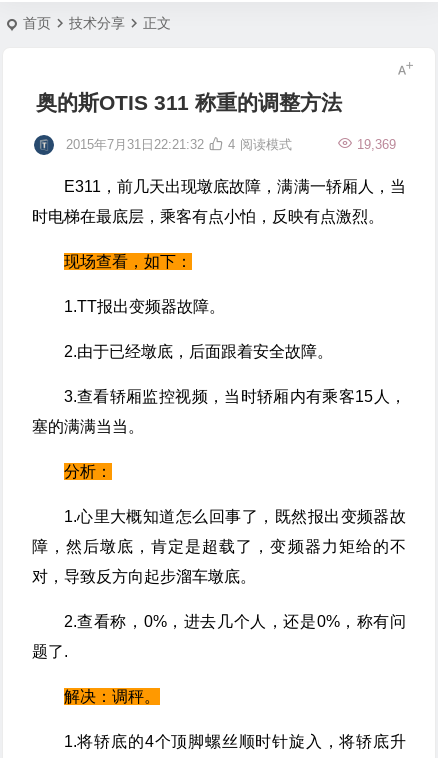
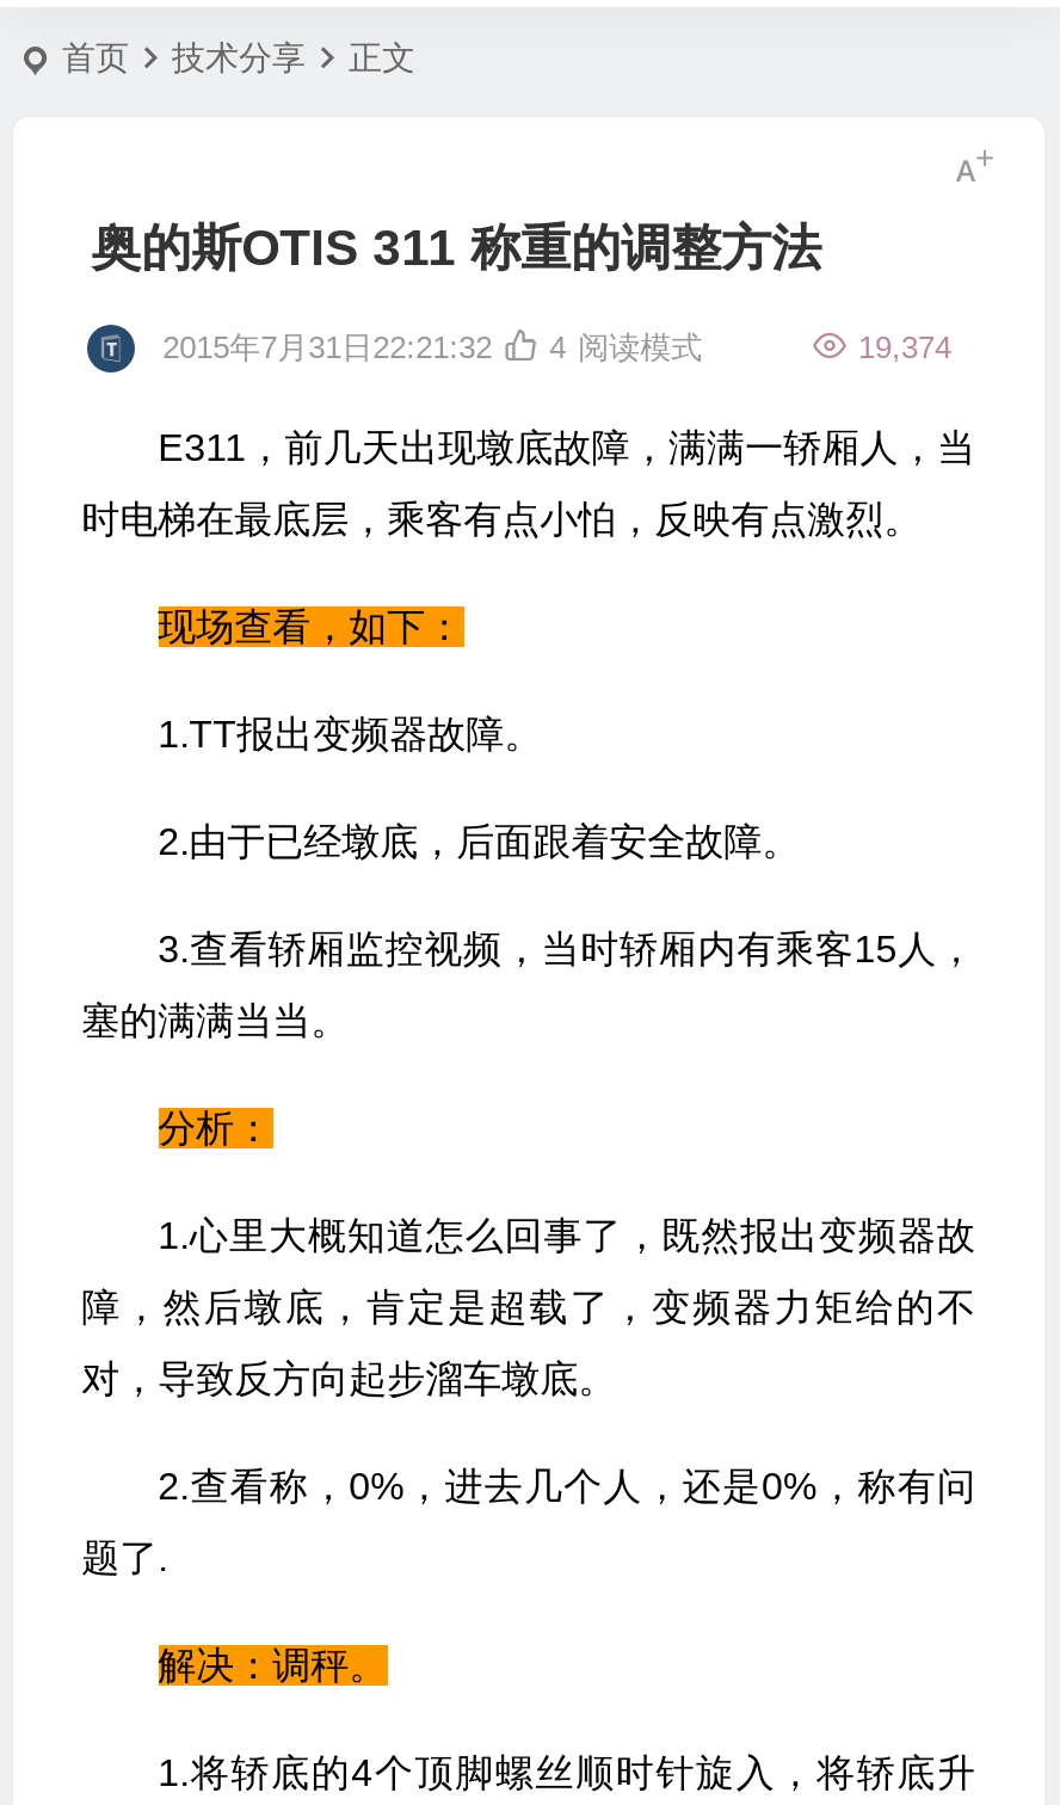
- 19,369
+ 19,374
